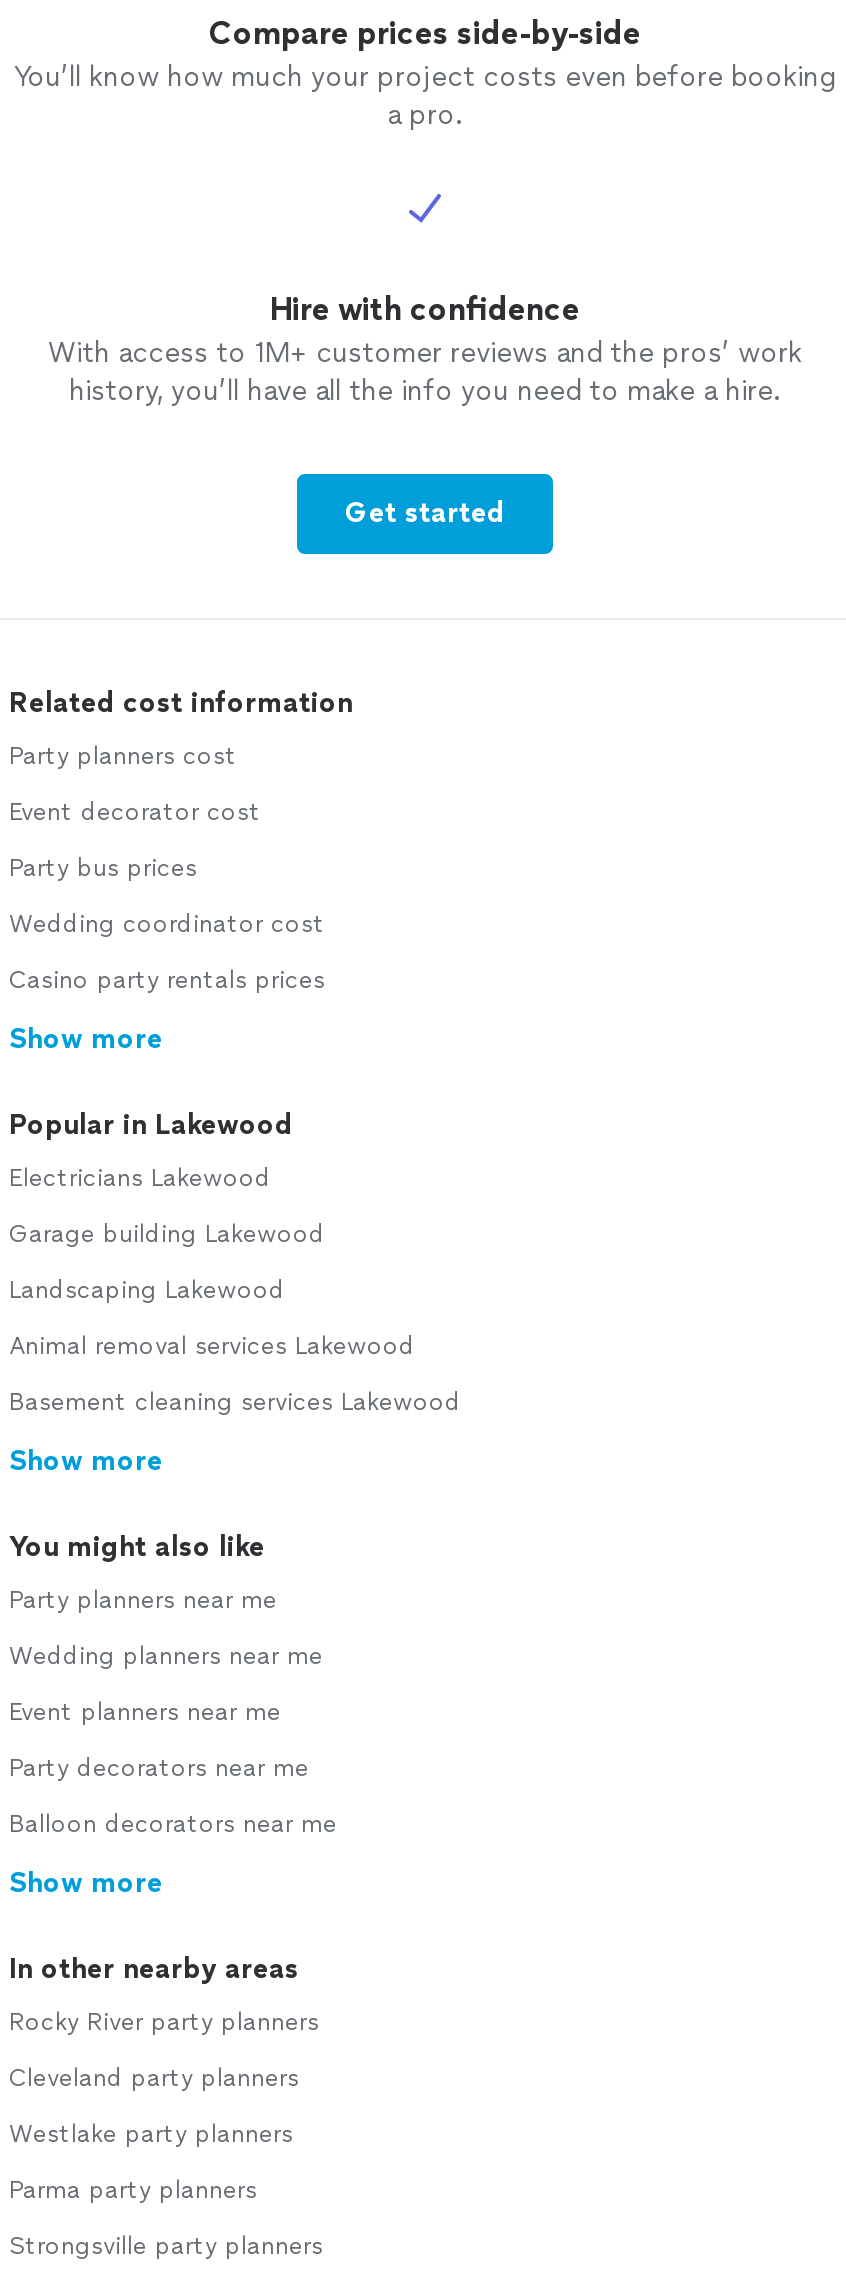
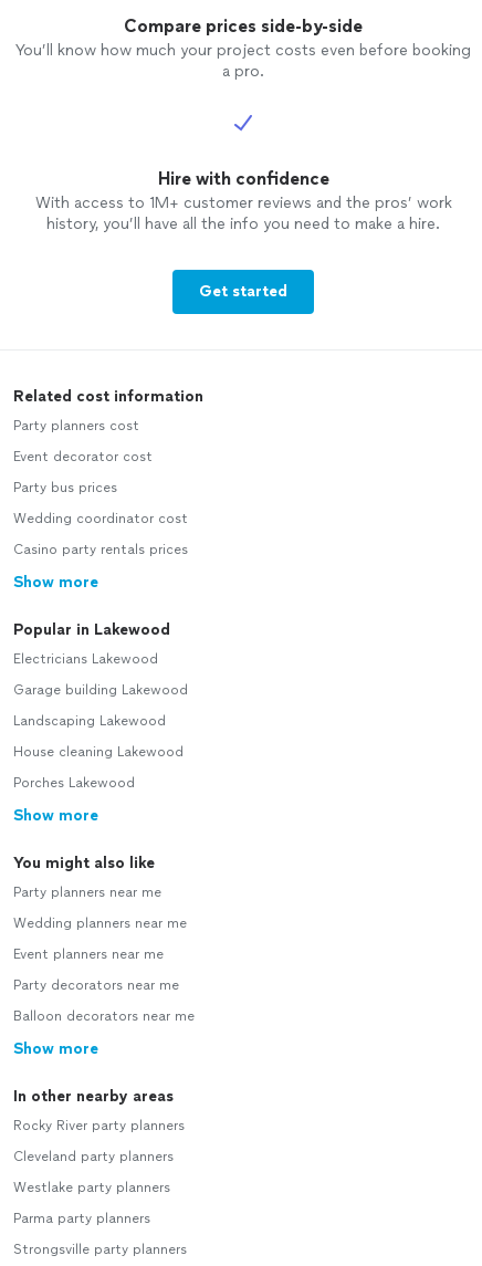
- Animal removal services Lakewood
+ House cleaning Lakewood

- Basement cleaning services Lakewood
+ Porches Lakewood
